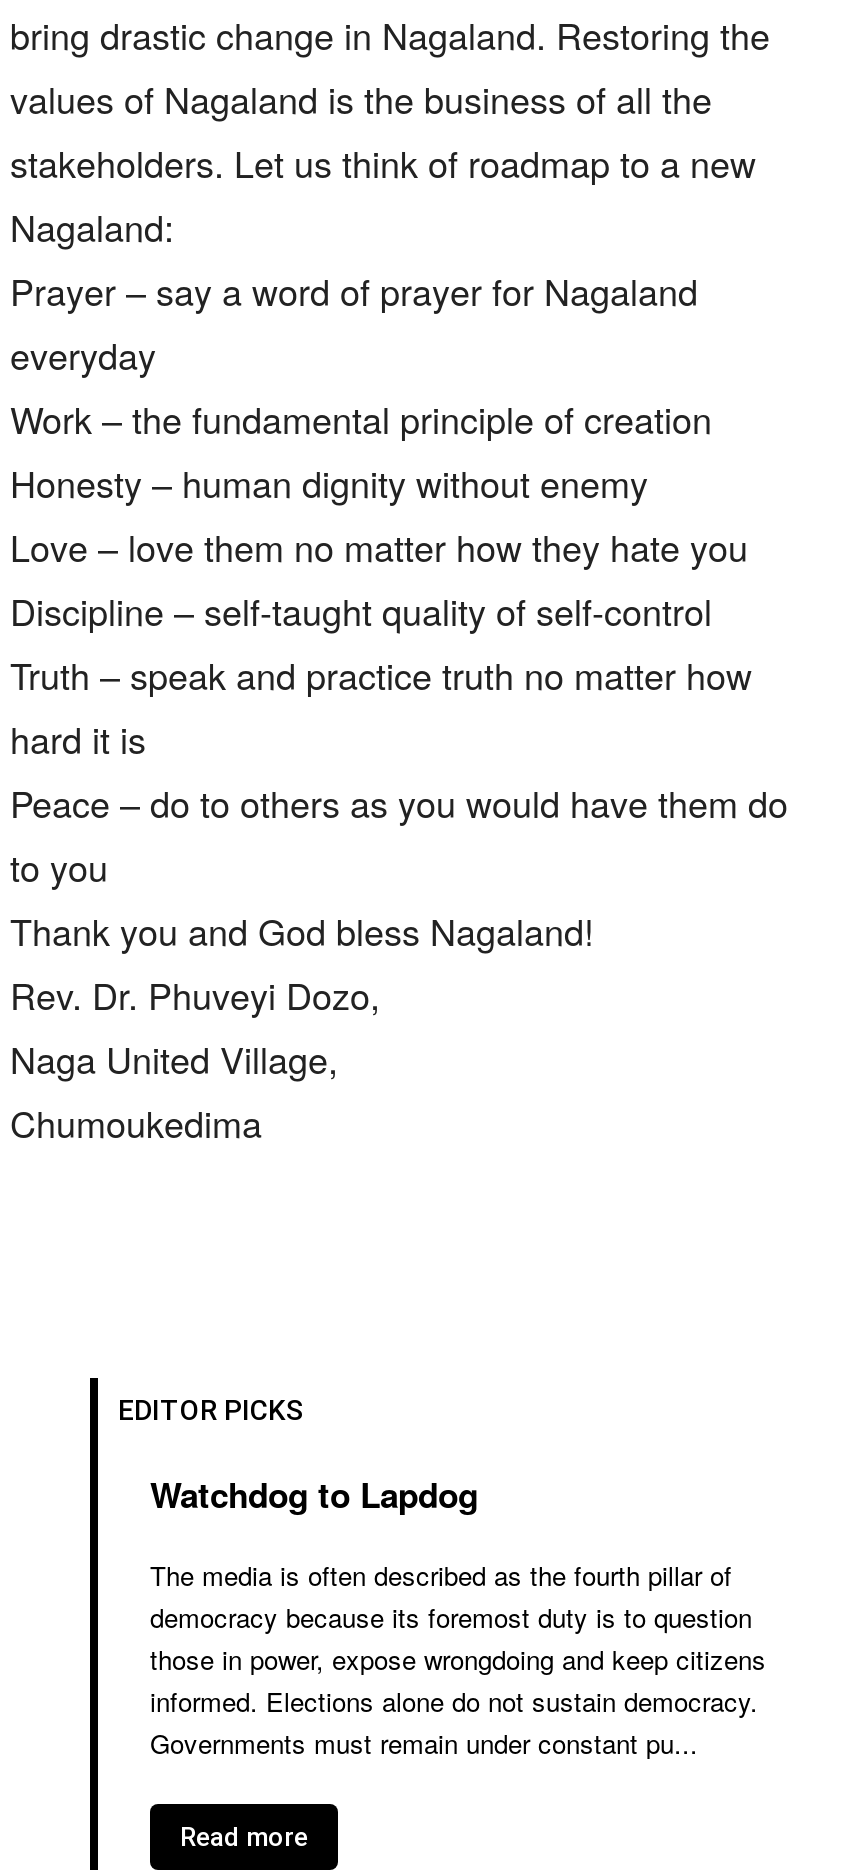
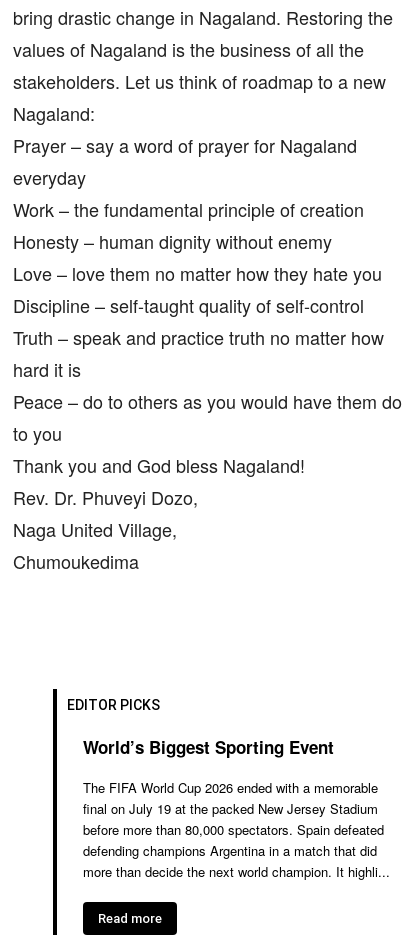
- Watchdog to Lapdog
+ World’s Biggest Sporting Event

- The media is often described as the fourth pillar of
- democracy because its foremost duty is to question
- those in power, expose wrongdoing and keep citizens
- informed. Elections alone do not sustain democracy.
- Governments must remain under constant pu...
+ The FIFA World Cup 2026 ended with a memorable
+ final on July 19 at the packed New Jersey Stadium
+ before more than 80,000 spectators. Spain defeated
+ defending champions Argentina in a match that did
+ more than decide the next world champion. It highli...
